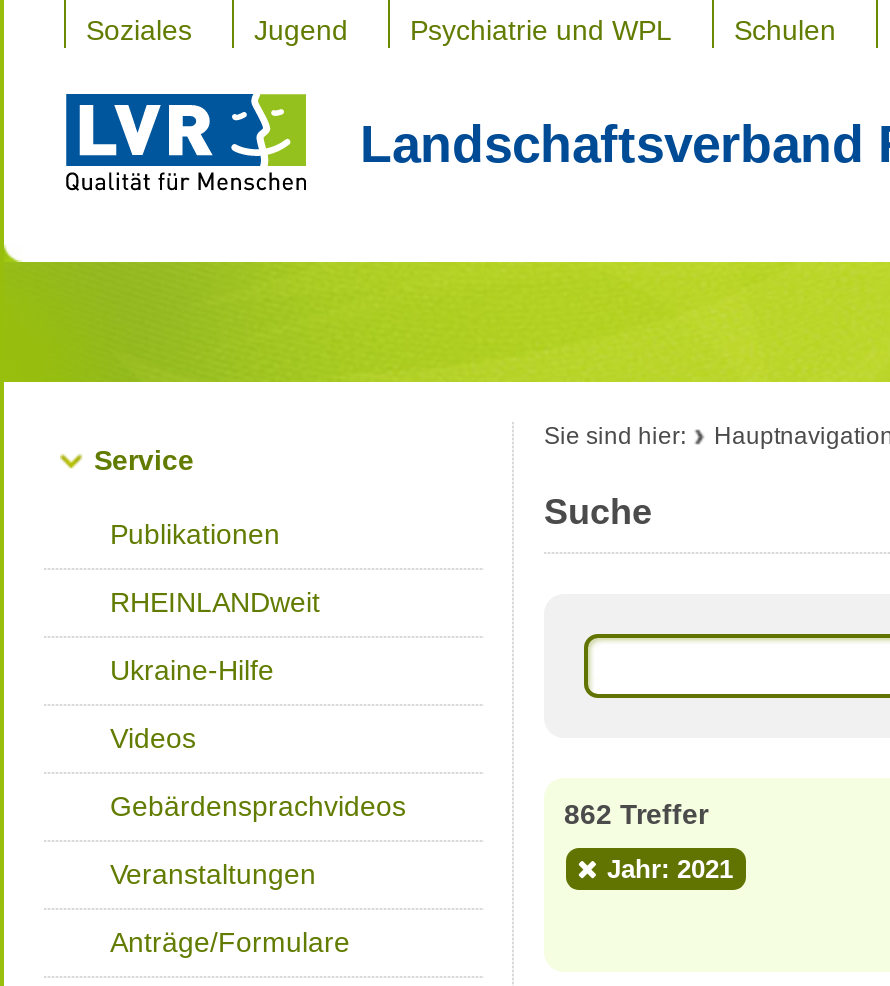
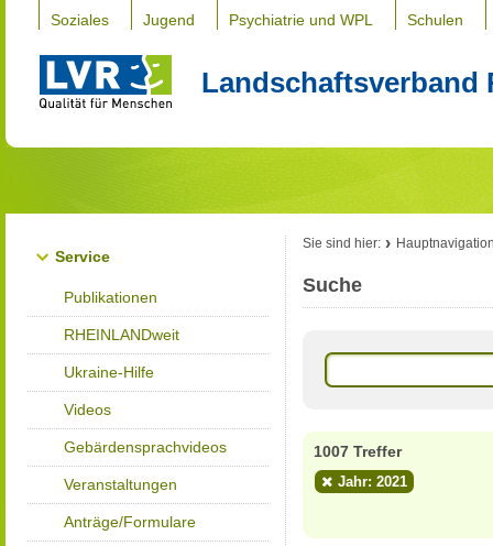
- 862 Treffer
+ 1007 Treffer
